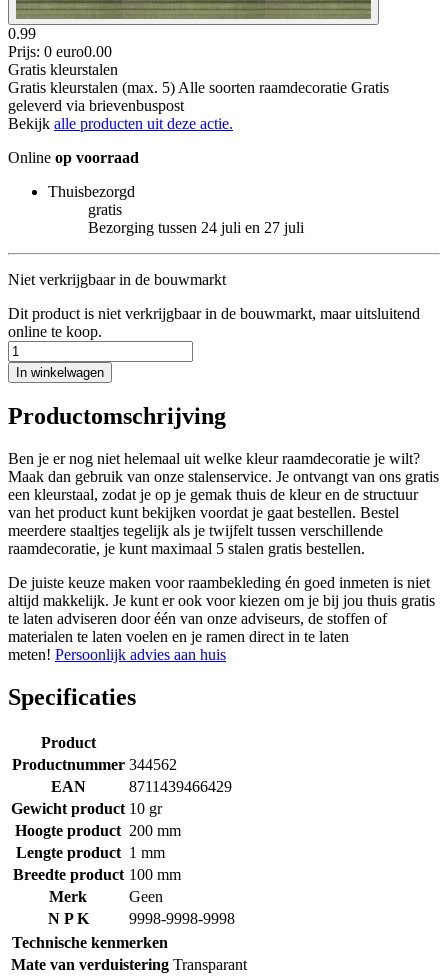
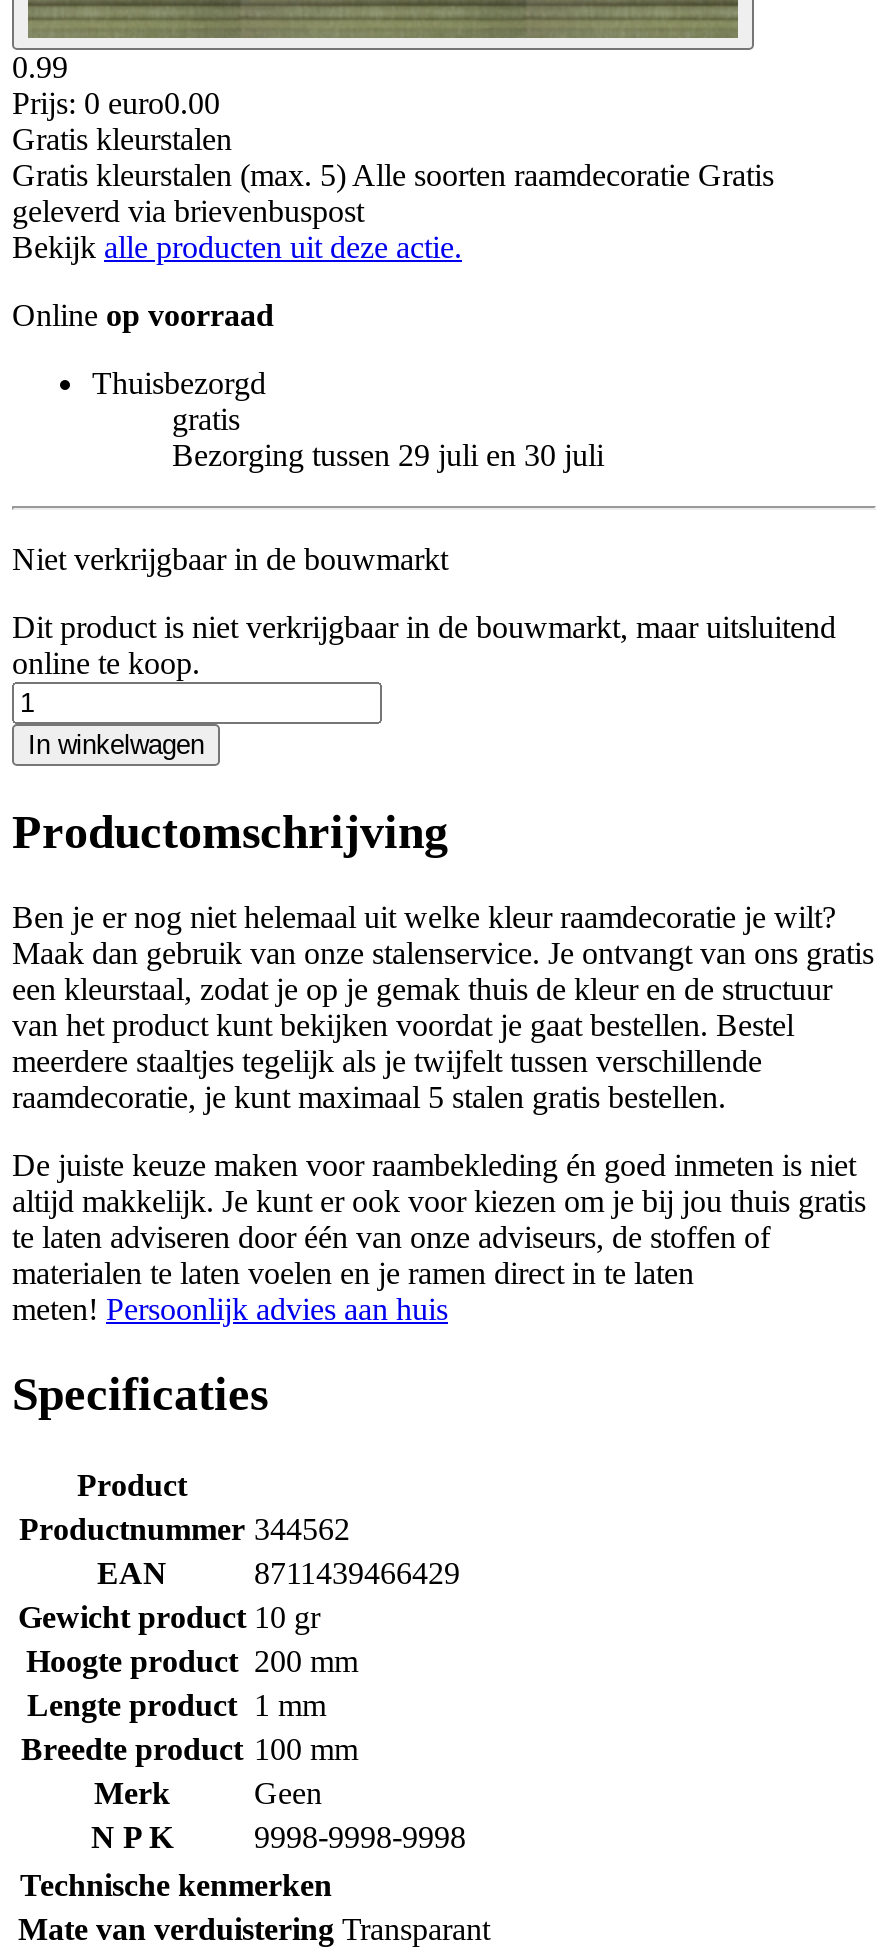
- Bezorging tussen 24 juli en 27 juli
+ Bezorging tussen 29 juli en 30 juli
